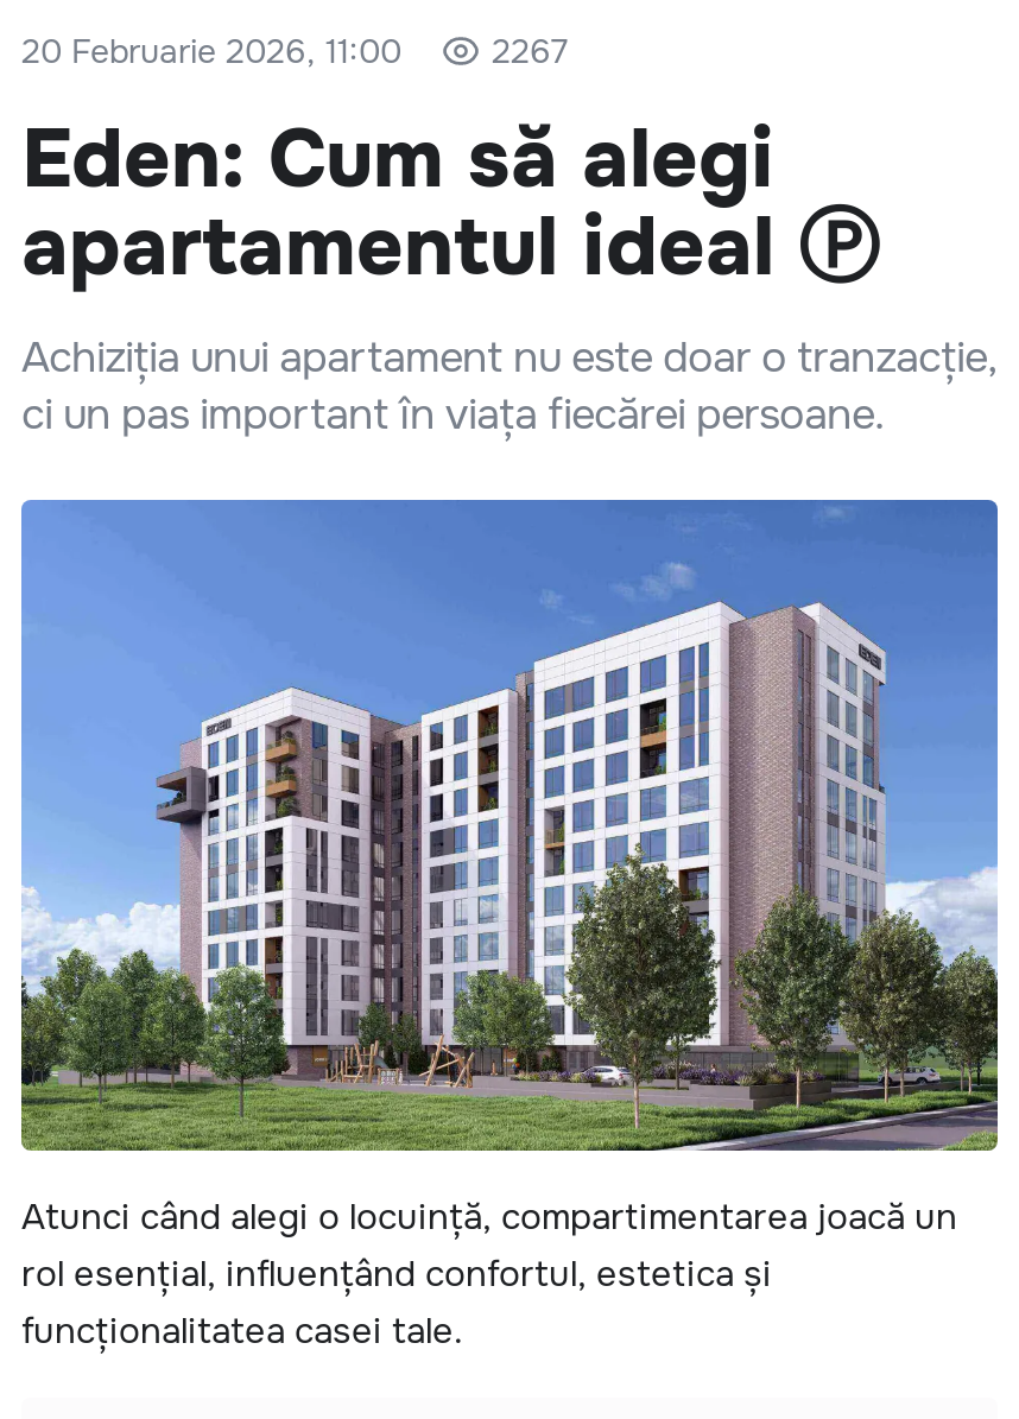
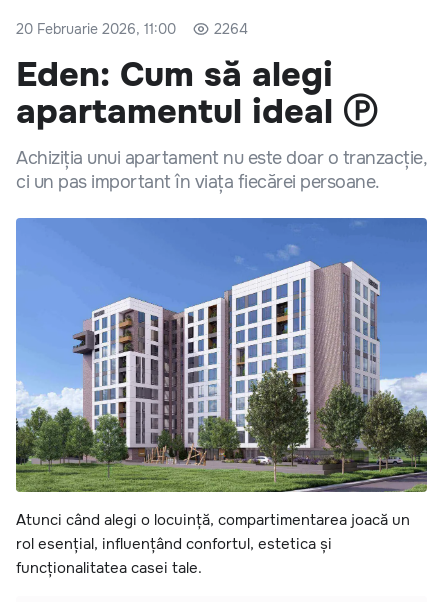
- 2267
+ 2264
